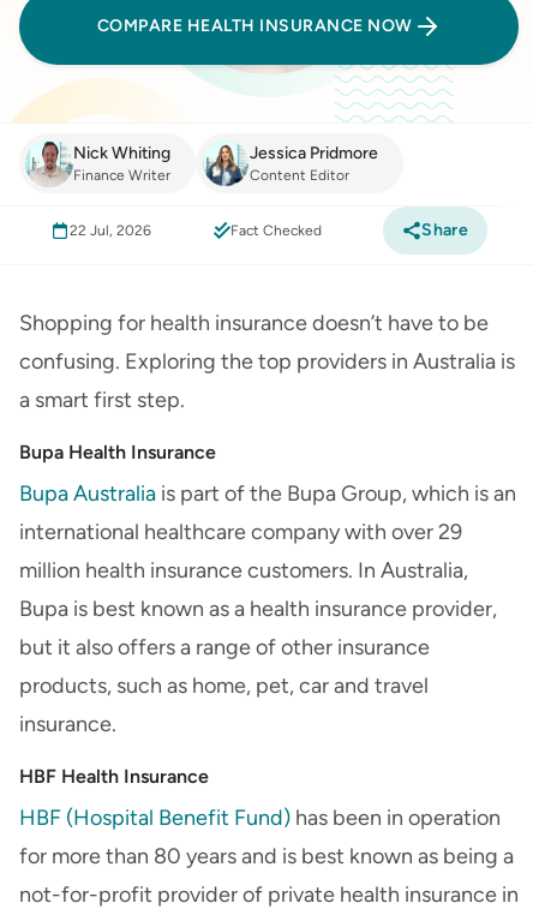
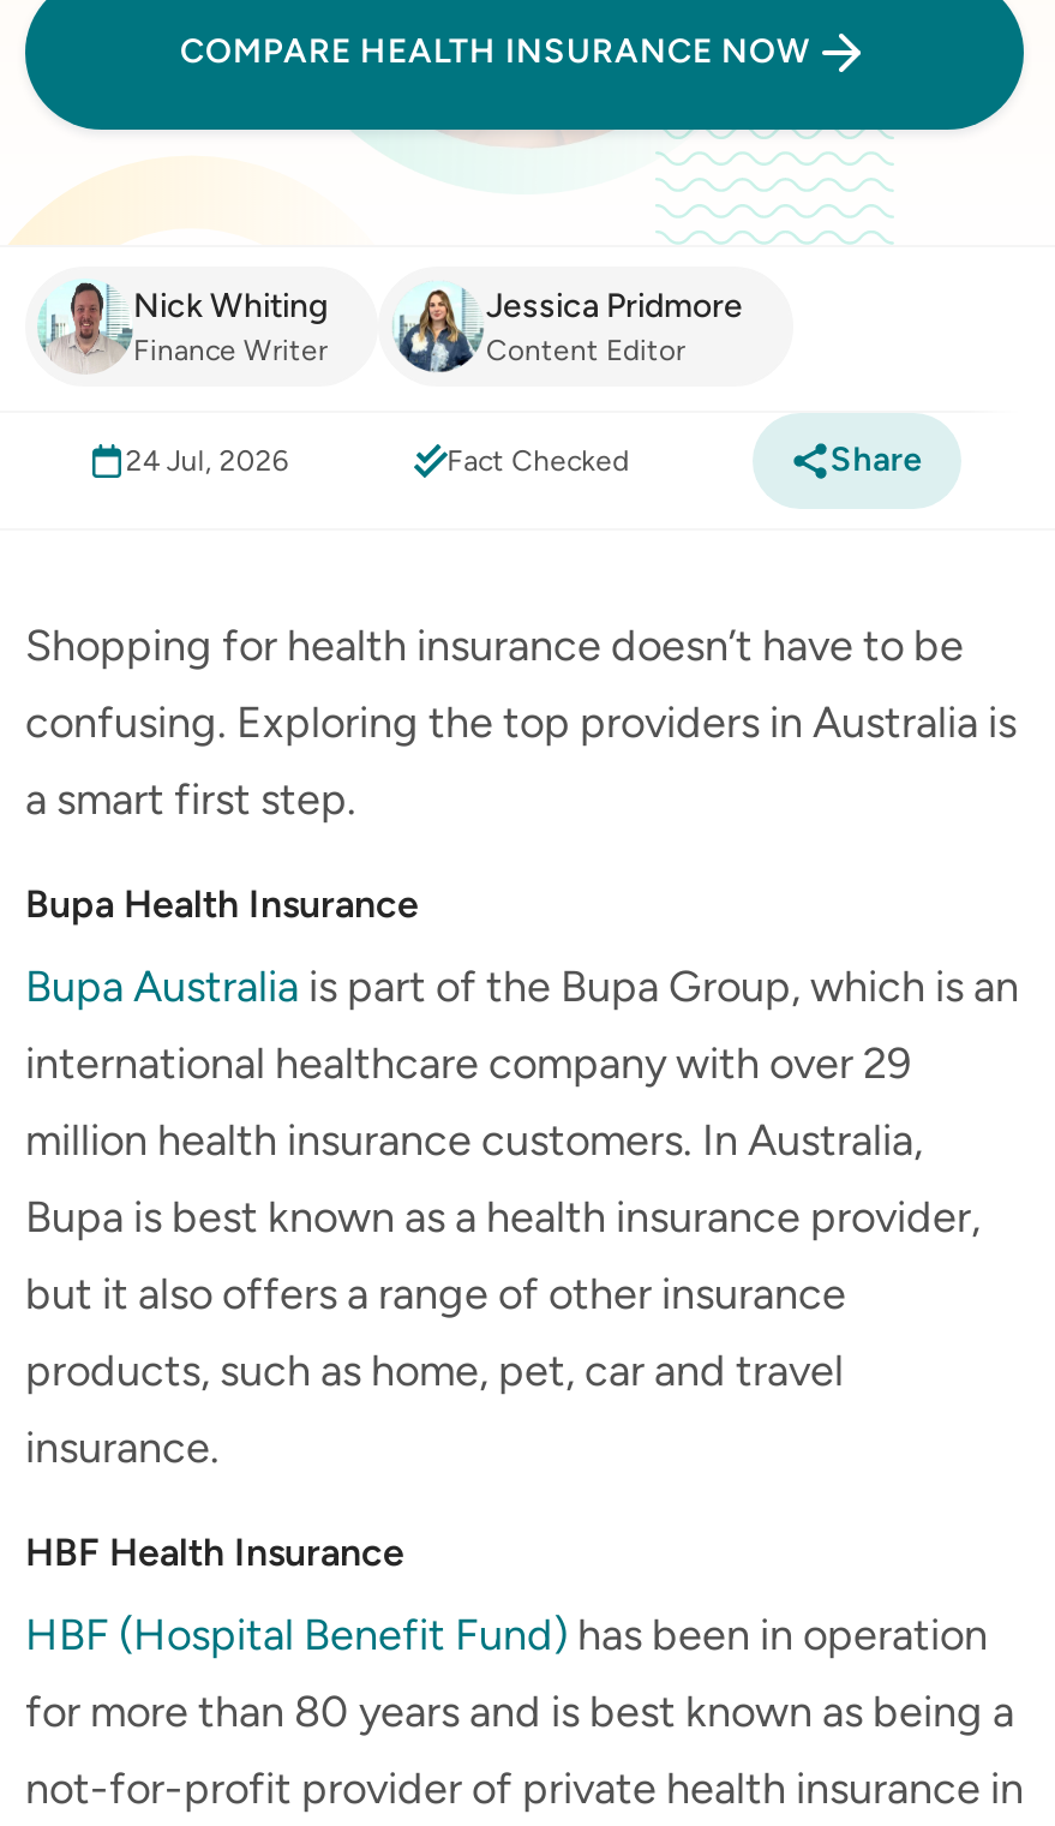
- 22 Jul, 2026
+ 24 Jul, 2026
